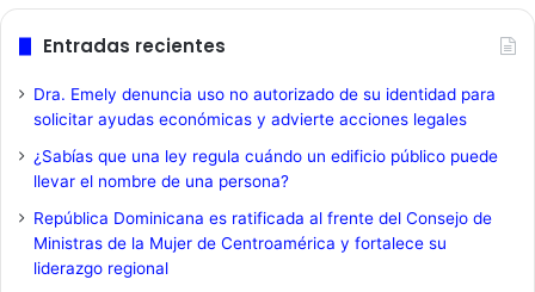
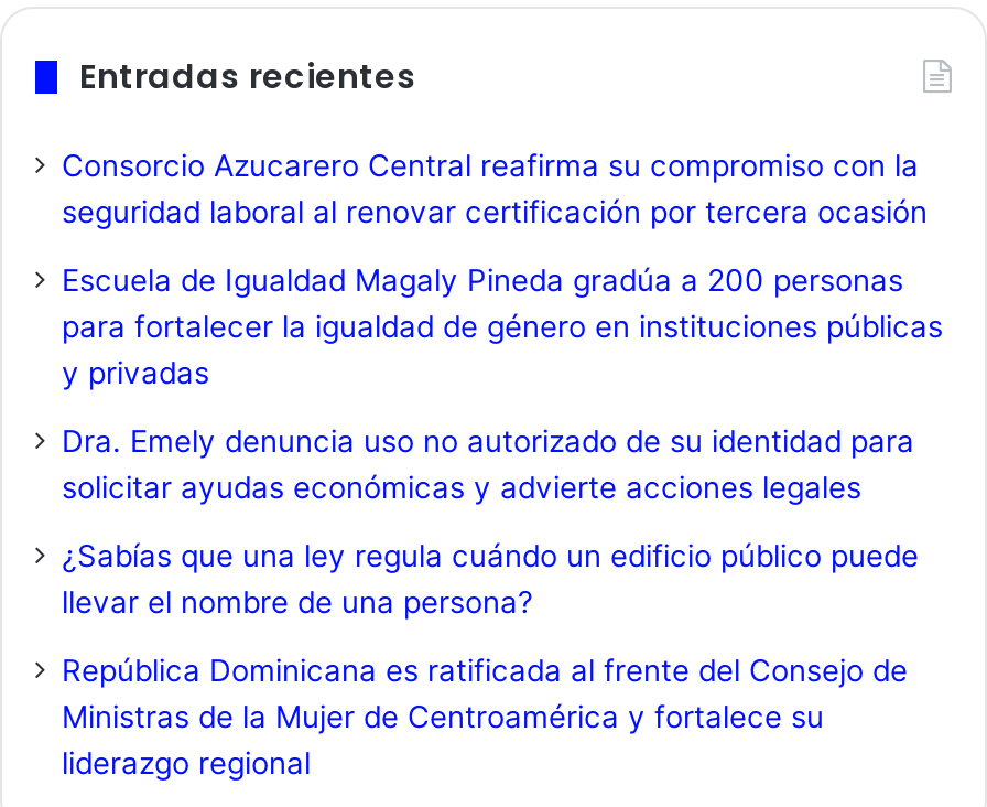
+ Consorcio Azucarero Central reafirma su compromiso con la
+ seguridad laboral al renovar certificación por tercera ocasión
+ Escuela de Igualdad Magaly Pineda gradúa a 200 personas
+ para fortalecer la igualdad de género en instituciones públicas
+ y privadas
